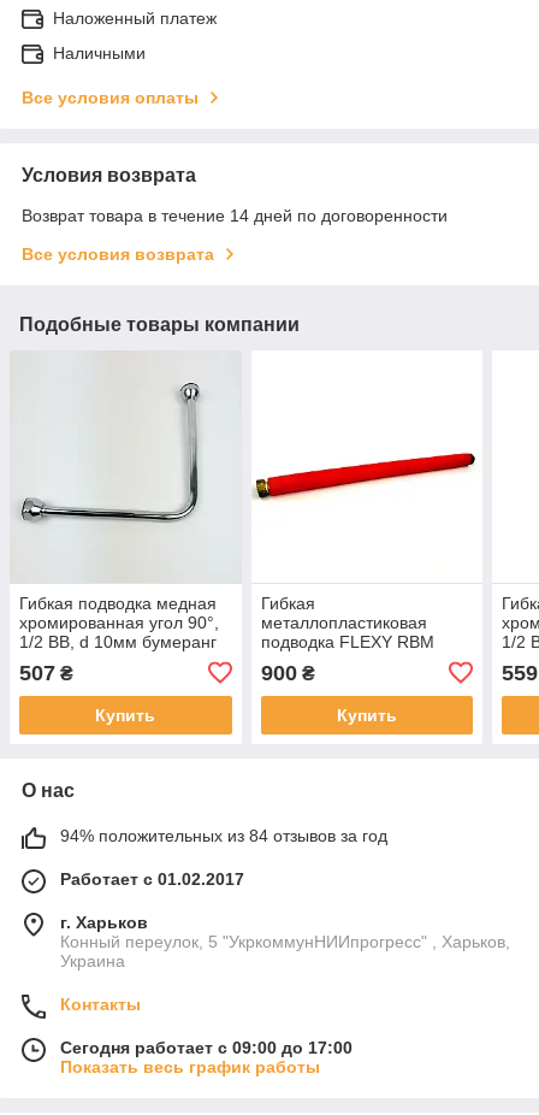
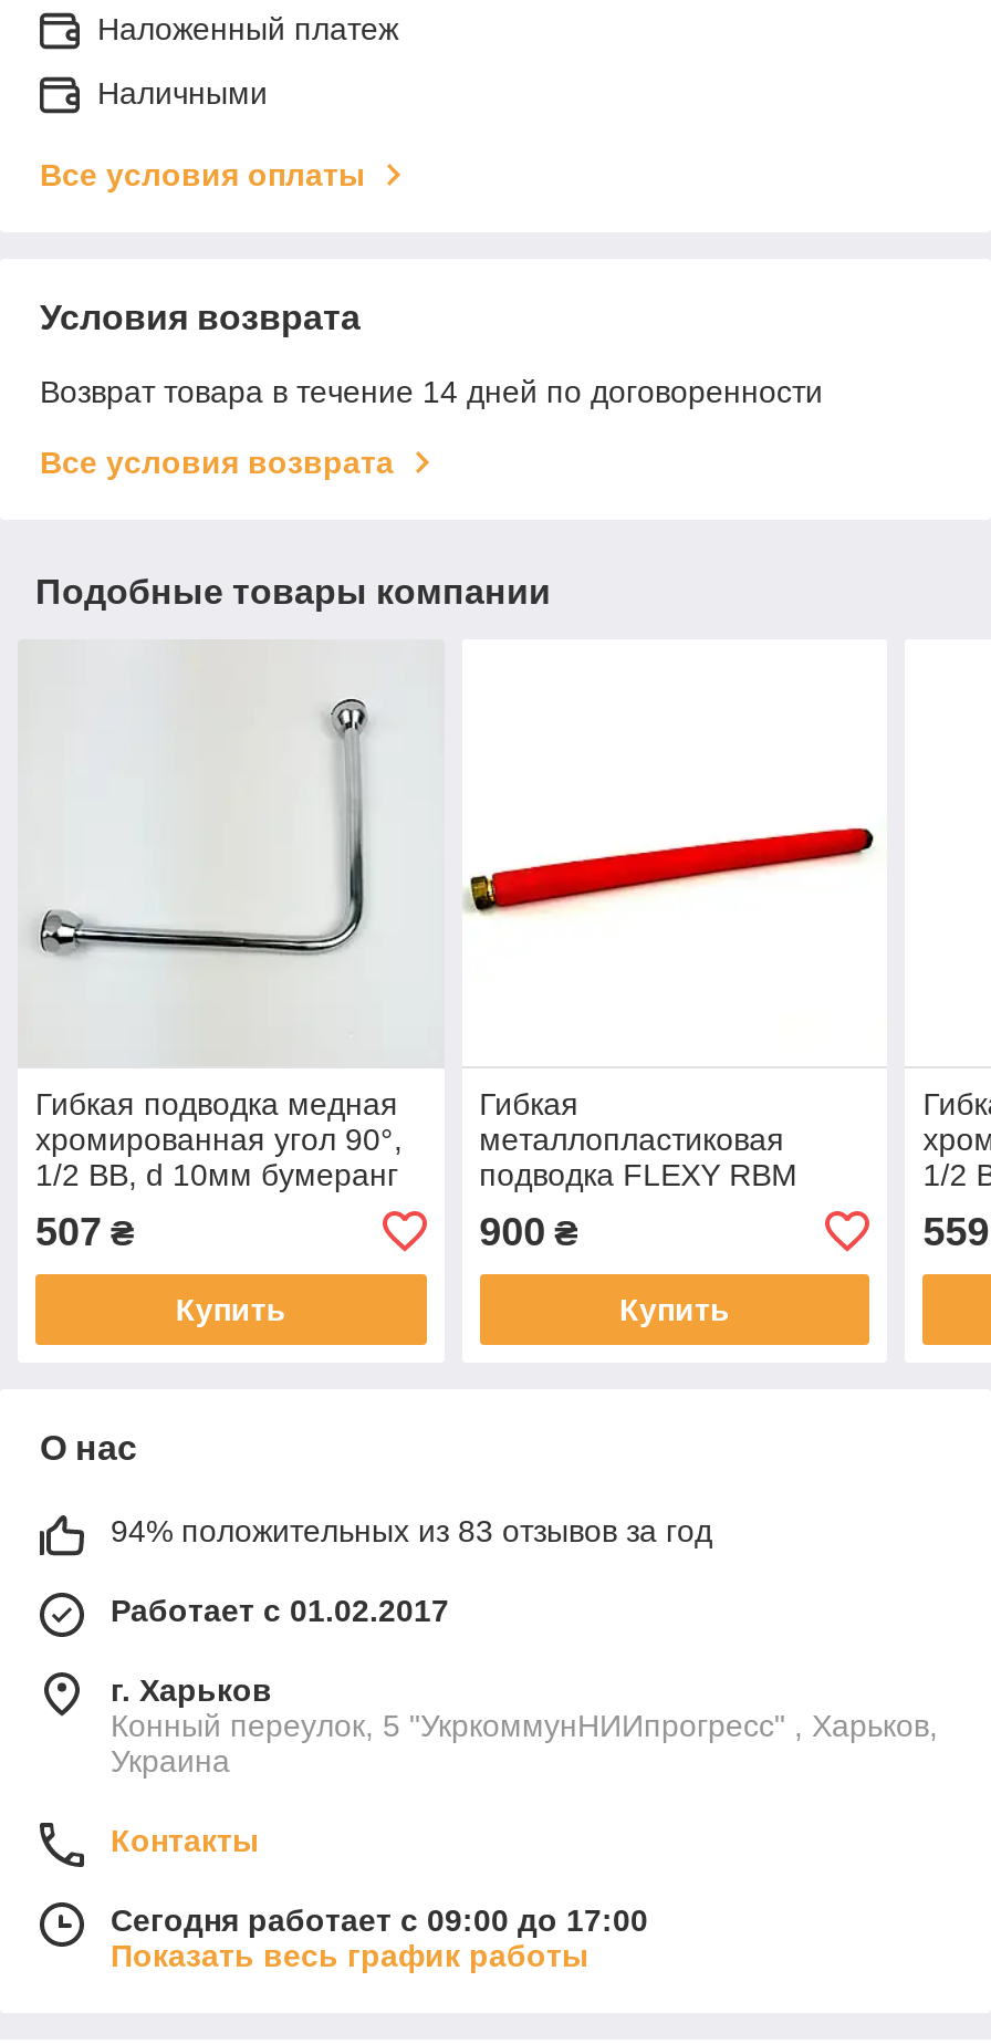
- 94% положительных из 84 отзывов за год
+ 94% положительных из 83 отзывов за год
